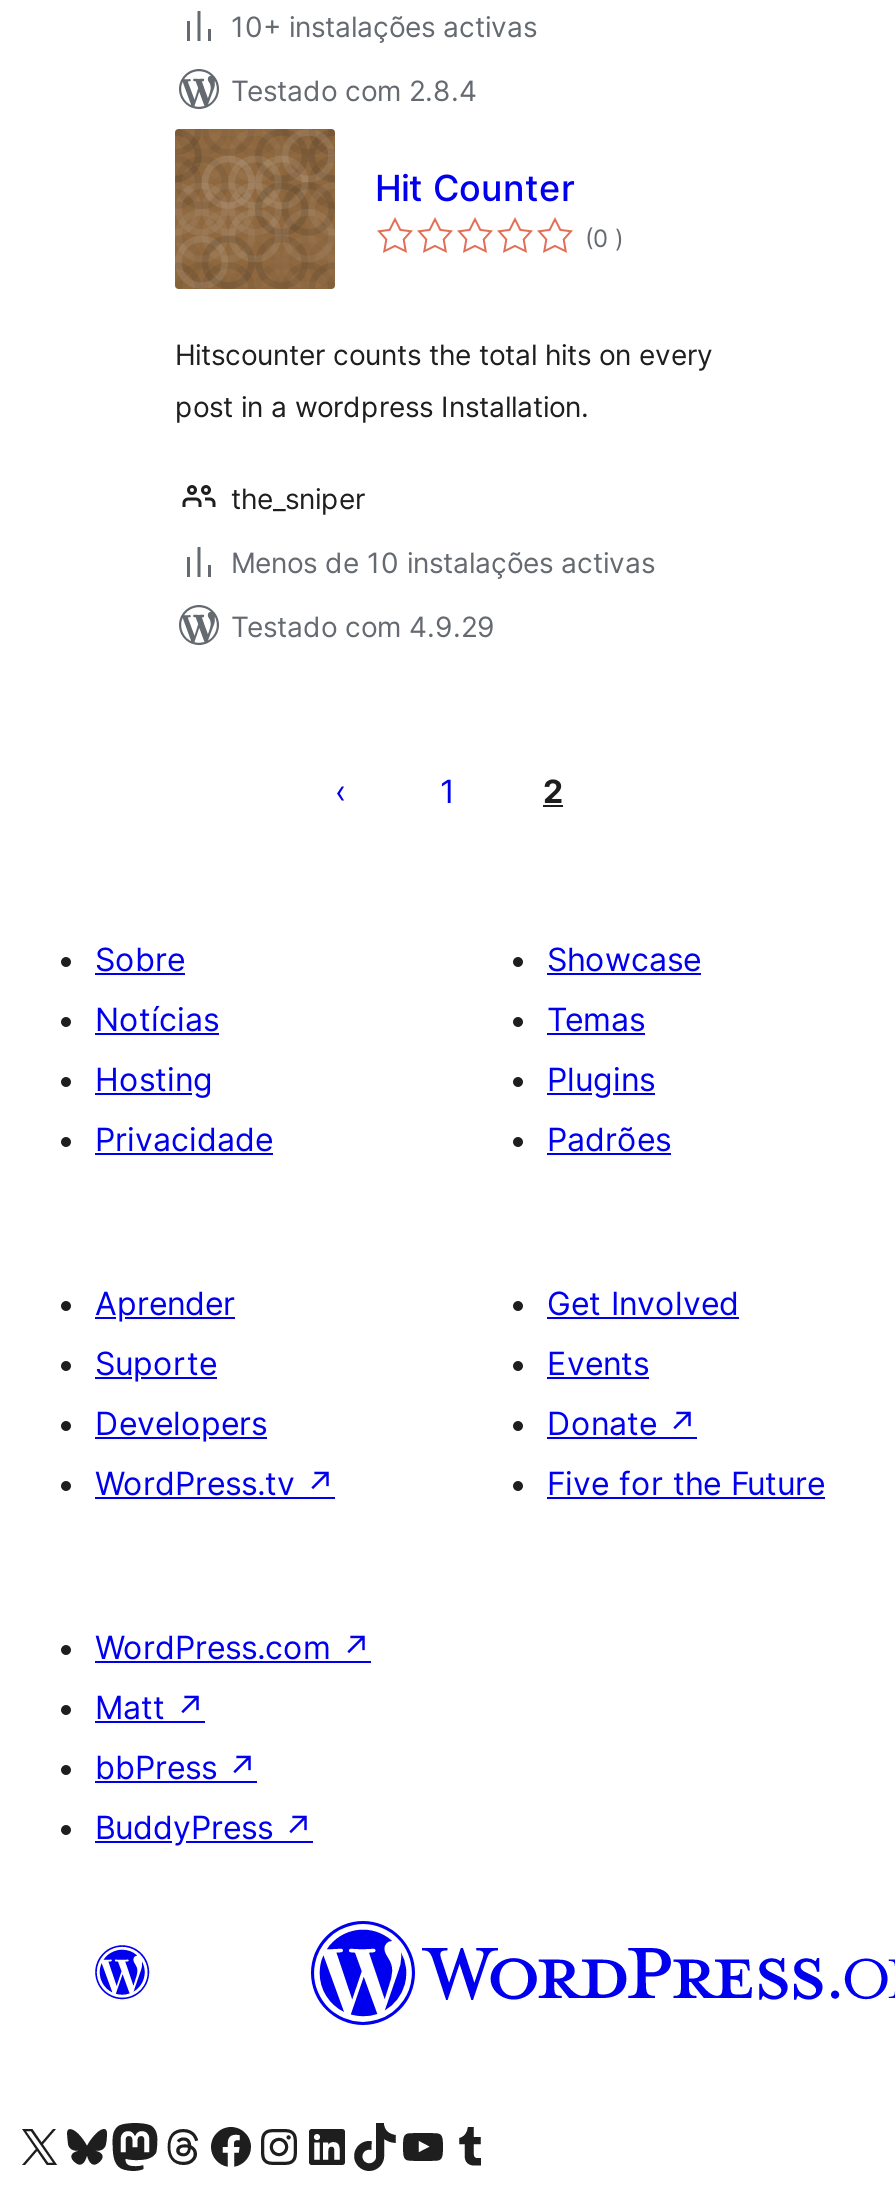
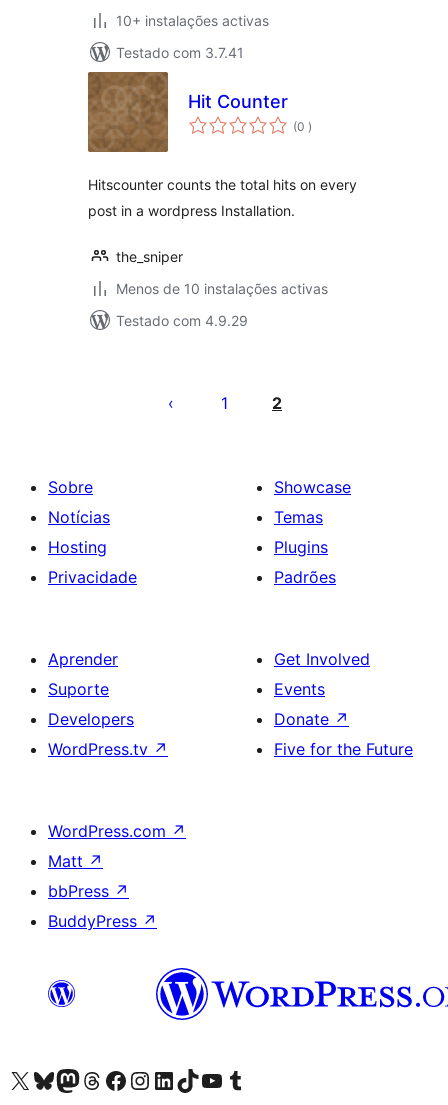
- Testado com 2.8.4
+ Testado com 3.7.41
